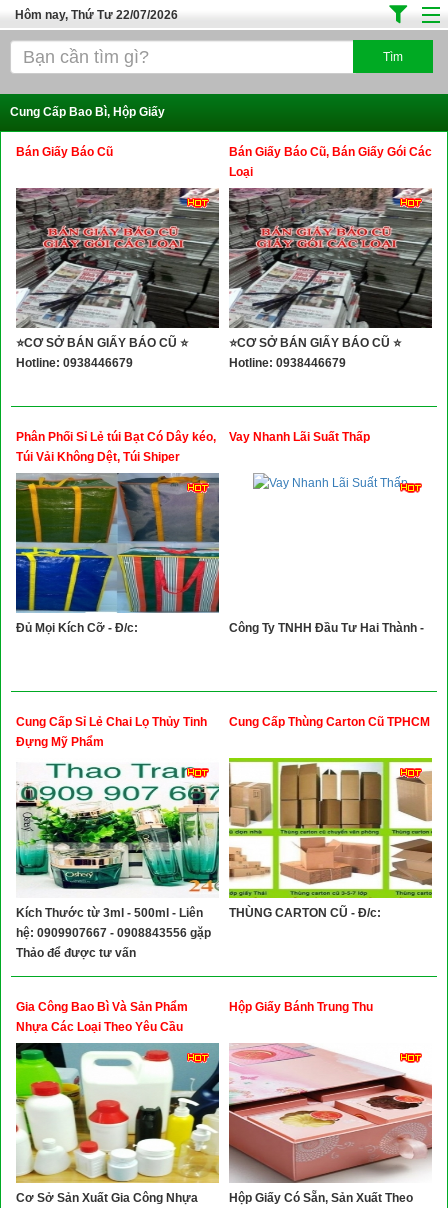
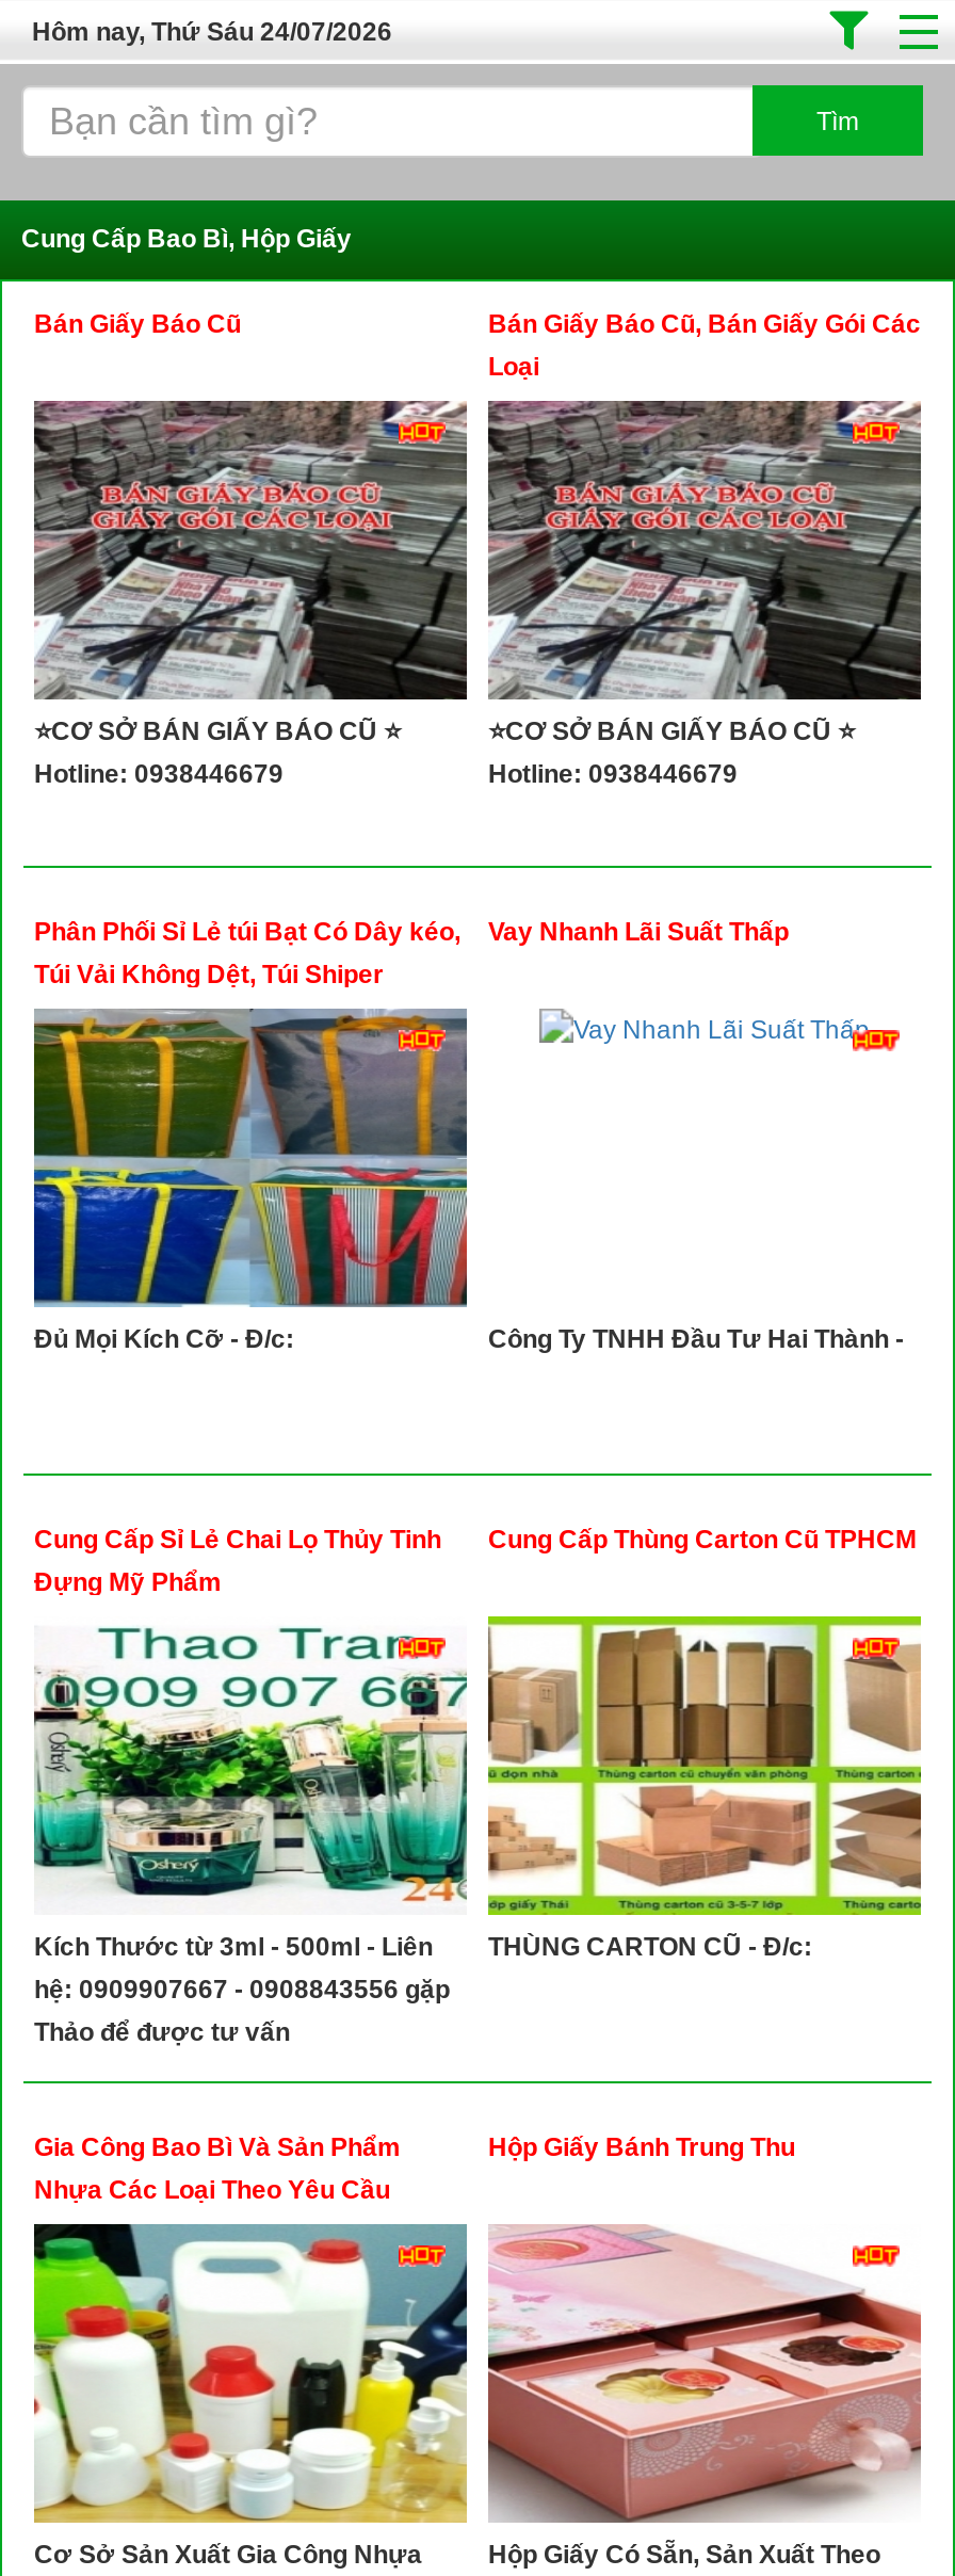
- Hôm nay, Thứ Tư 22/07/2026
+ Hôm nay, Thứ Sáu 24/07/2026
